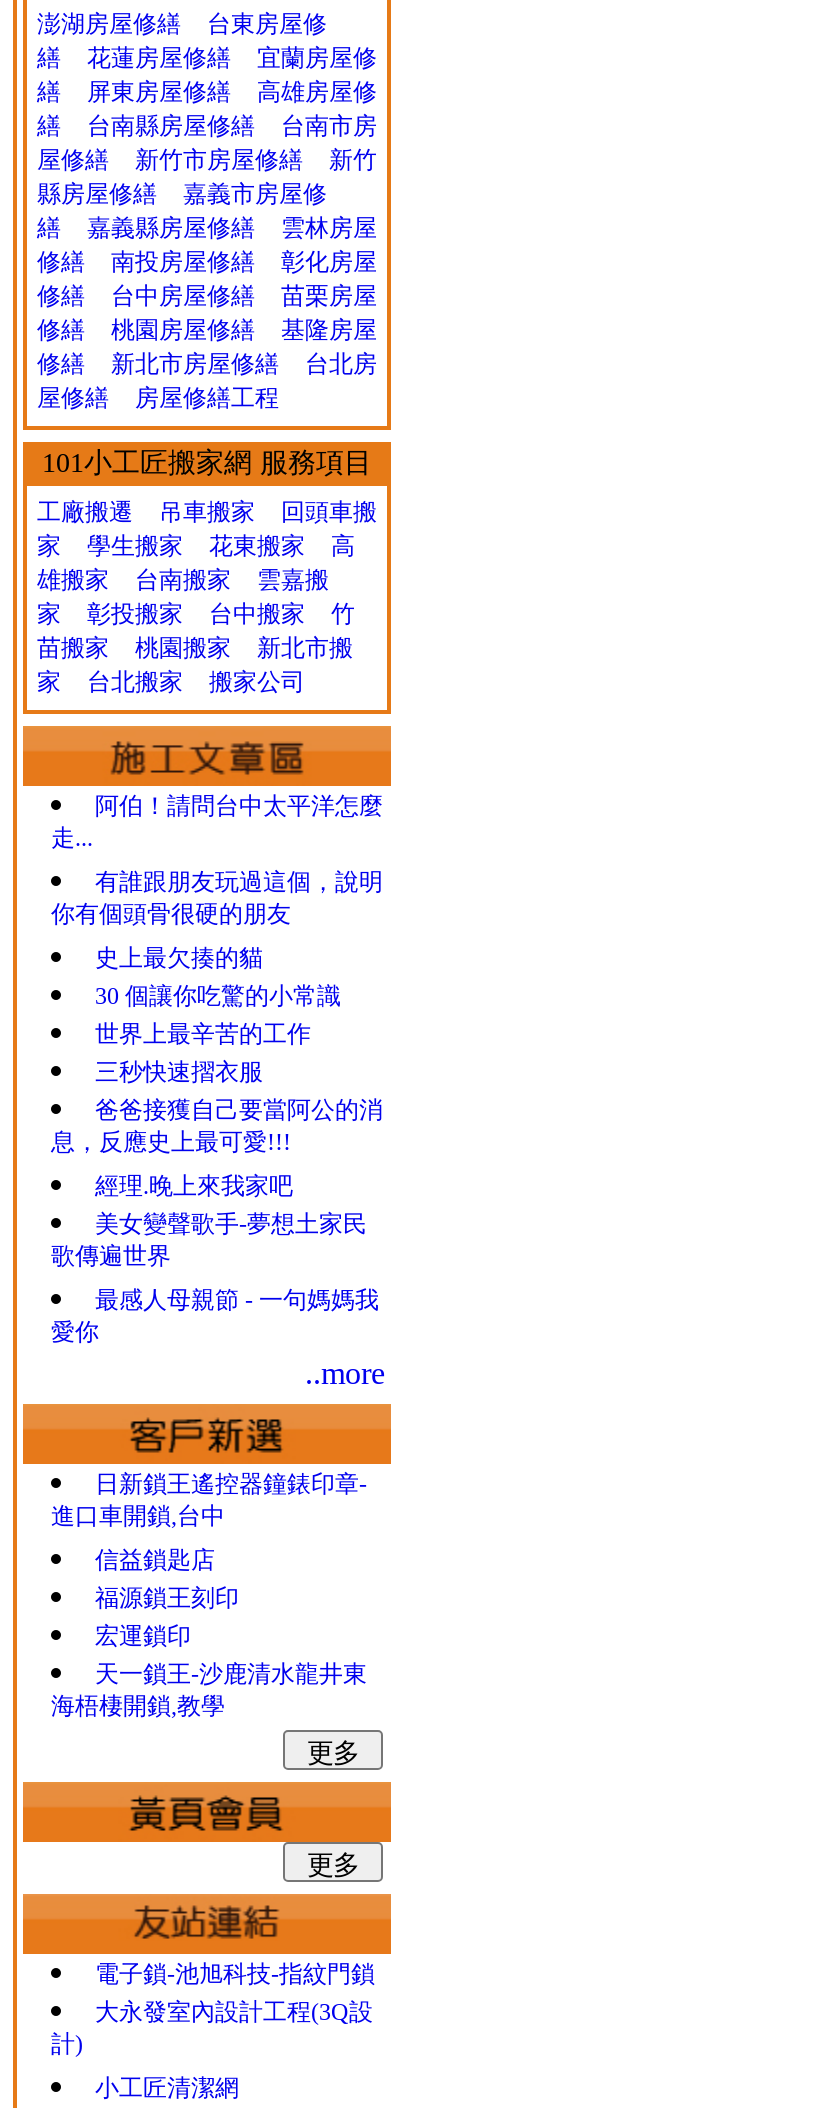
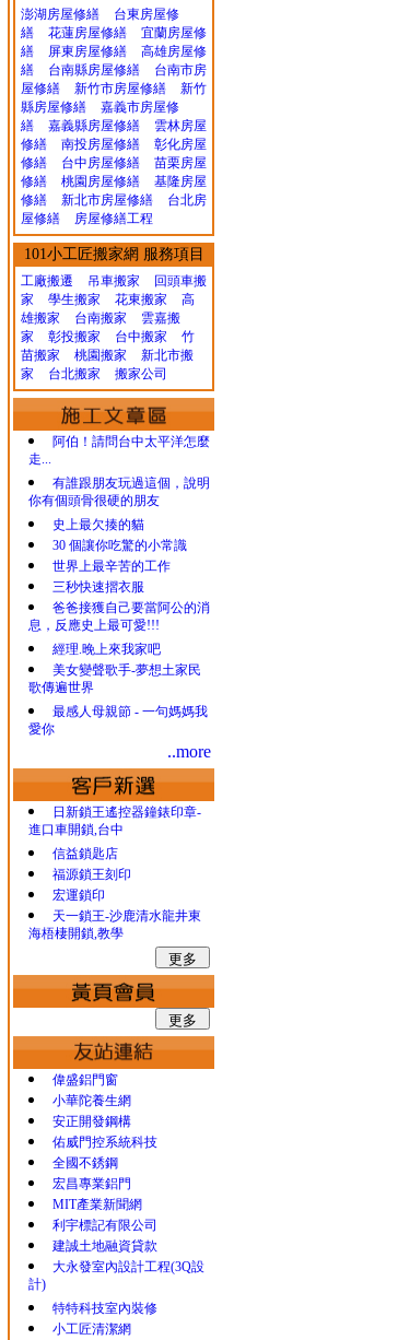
- 電子鎖-池旭科技-指紋門鎖
+ 偉盛鋁門窗
+ 小華陀養生網
+ 安正開發鋼構
+ 佑威門控系統科技
+ 全國不銹鋼
+ 宏昌專業鋁門
+ MIT產業新聞網
+ 利宇標記有限公司
+ 建誠土地融資貸款

+ 特特科技室內裝修
